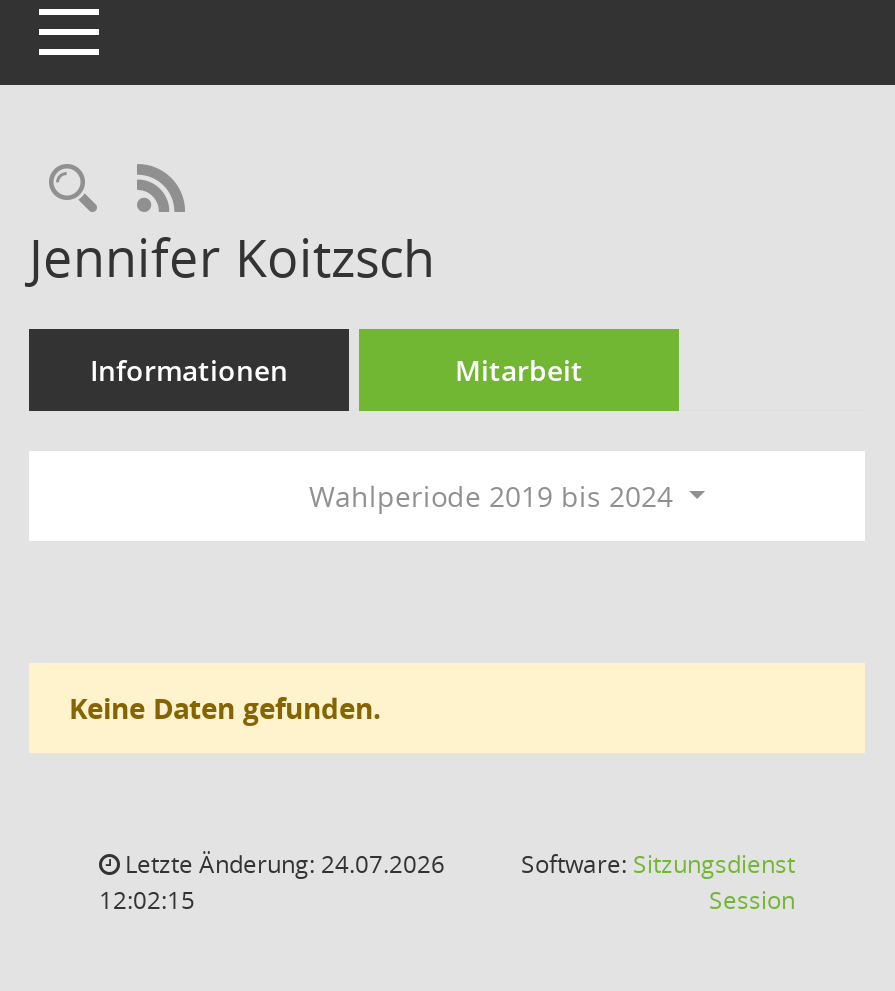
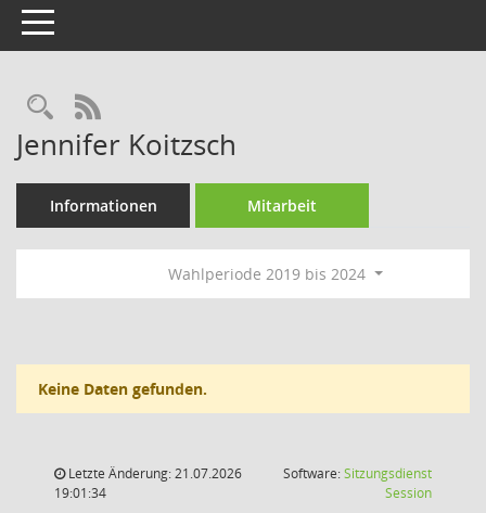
- Letzte Änderung: 24.07.2026
+ Letzte Änderung: 21.07.2026

- 12:02:15
+ 19:01:34
